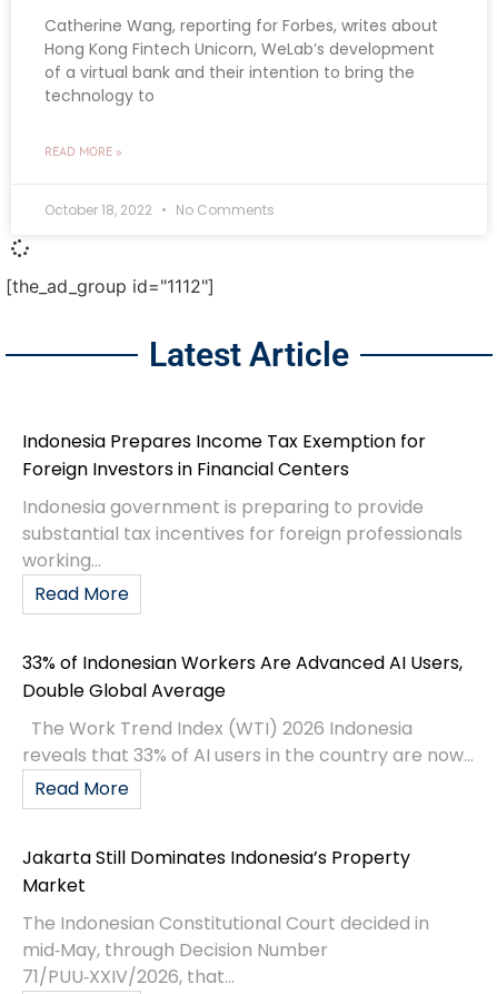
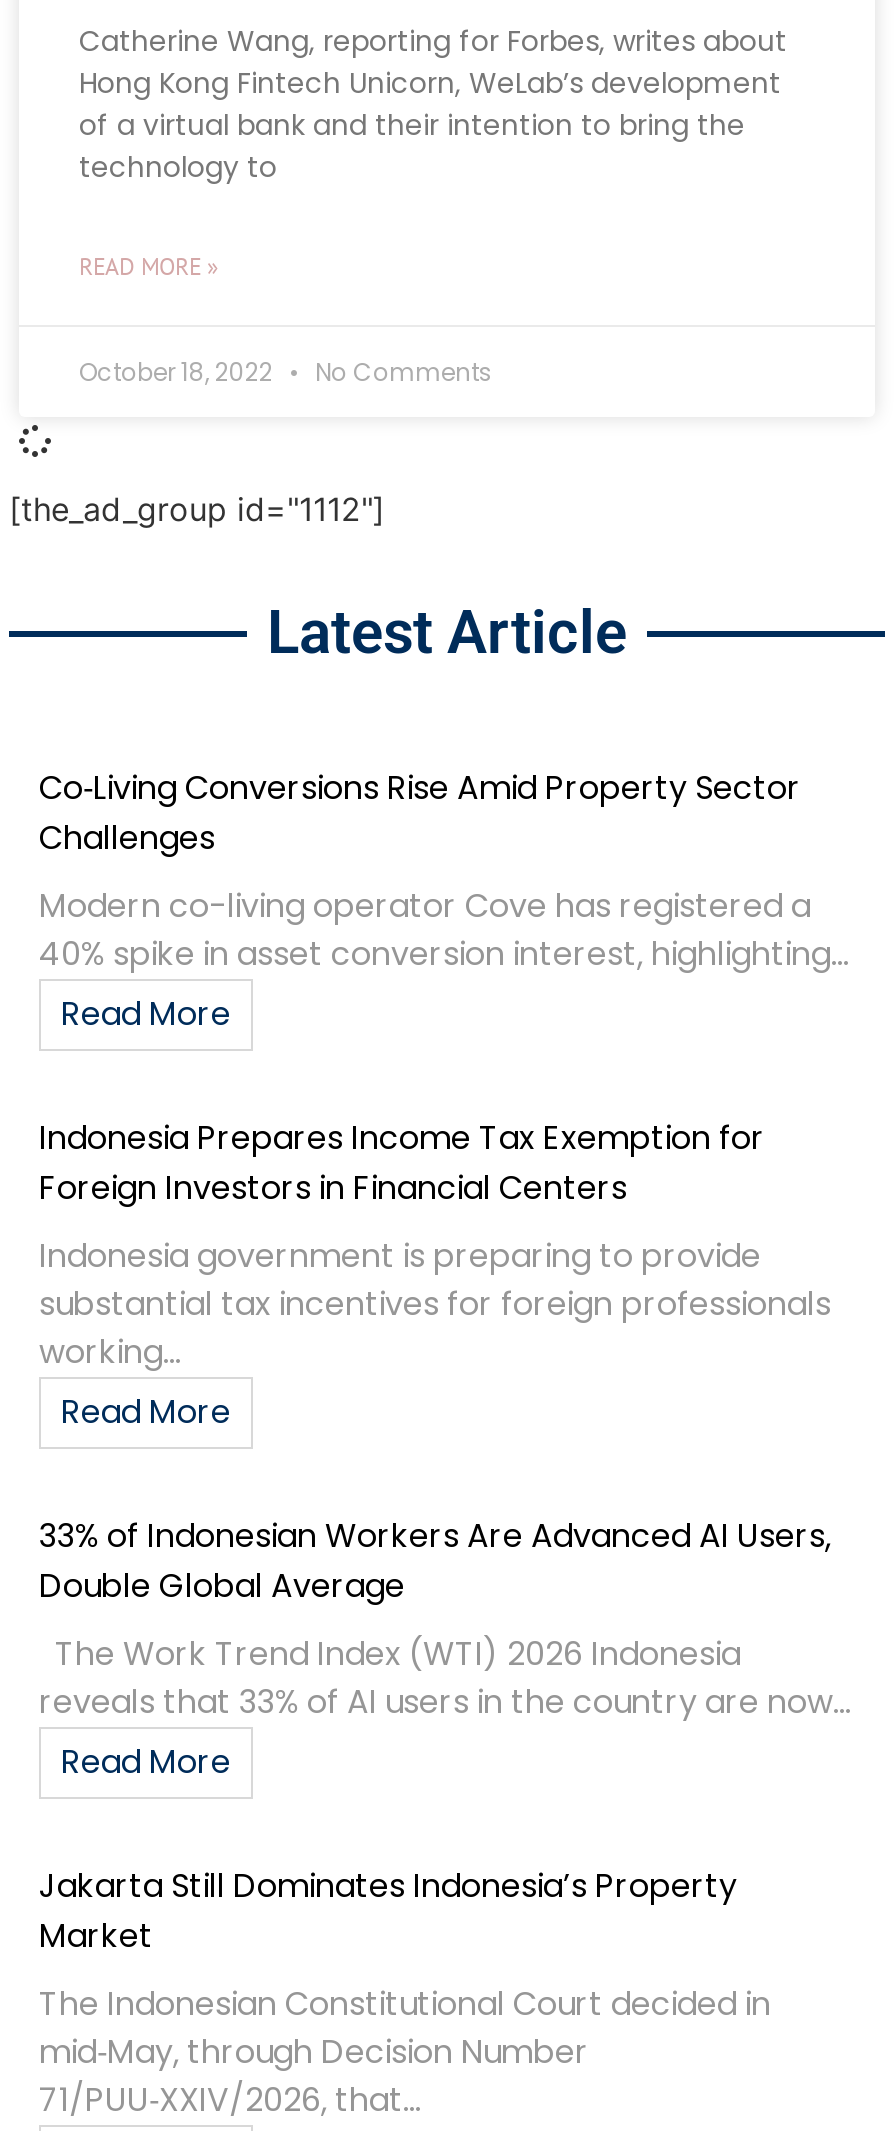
+ Co‑Living Conversions Rise Amid Property Sector
+ Challenges
+ Modern co-living operator Cove has registered a
+ 40% spike in asset conversion interest, highlighting...
+ Read More
